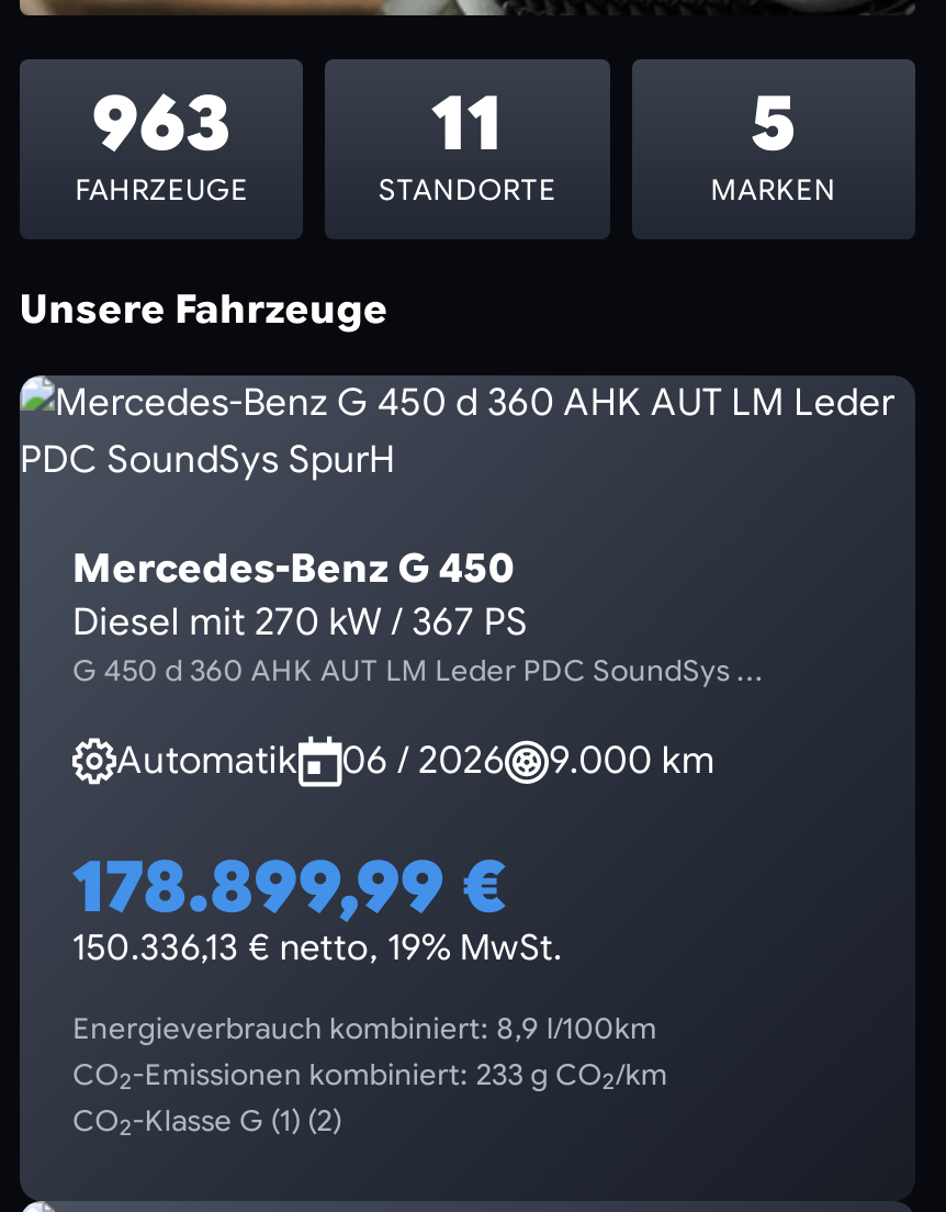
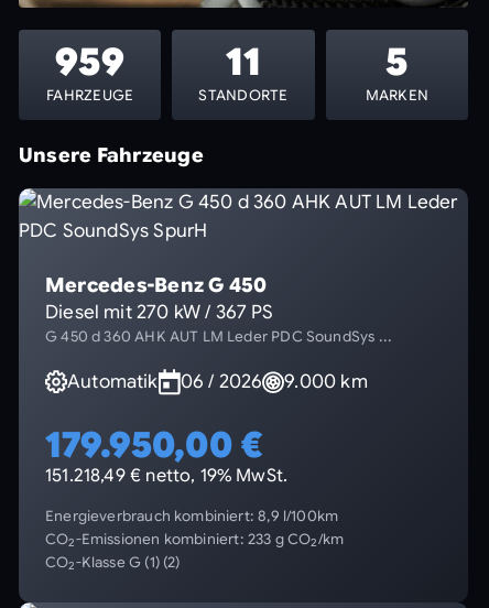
- 963
+ 959

- 178.899,99 €
+ 179.950,00 €

- 150.336,13 € netto, 19% MwSt.
+ 151.218,49 € netto, 19% MwSt.
